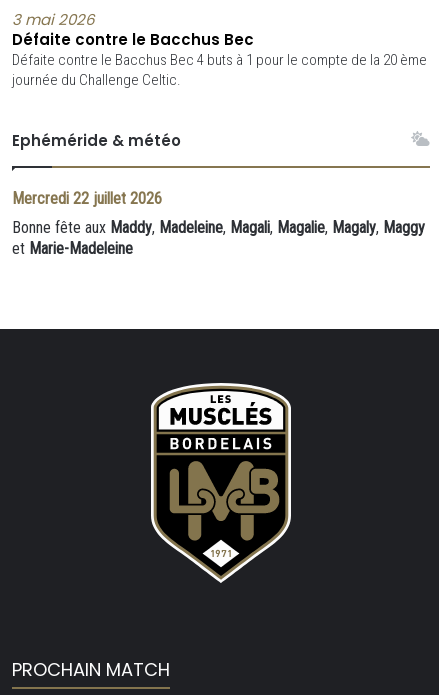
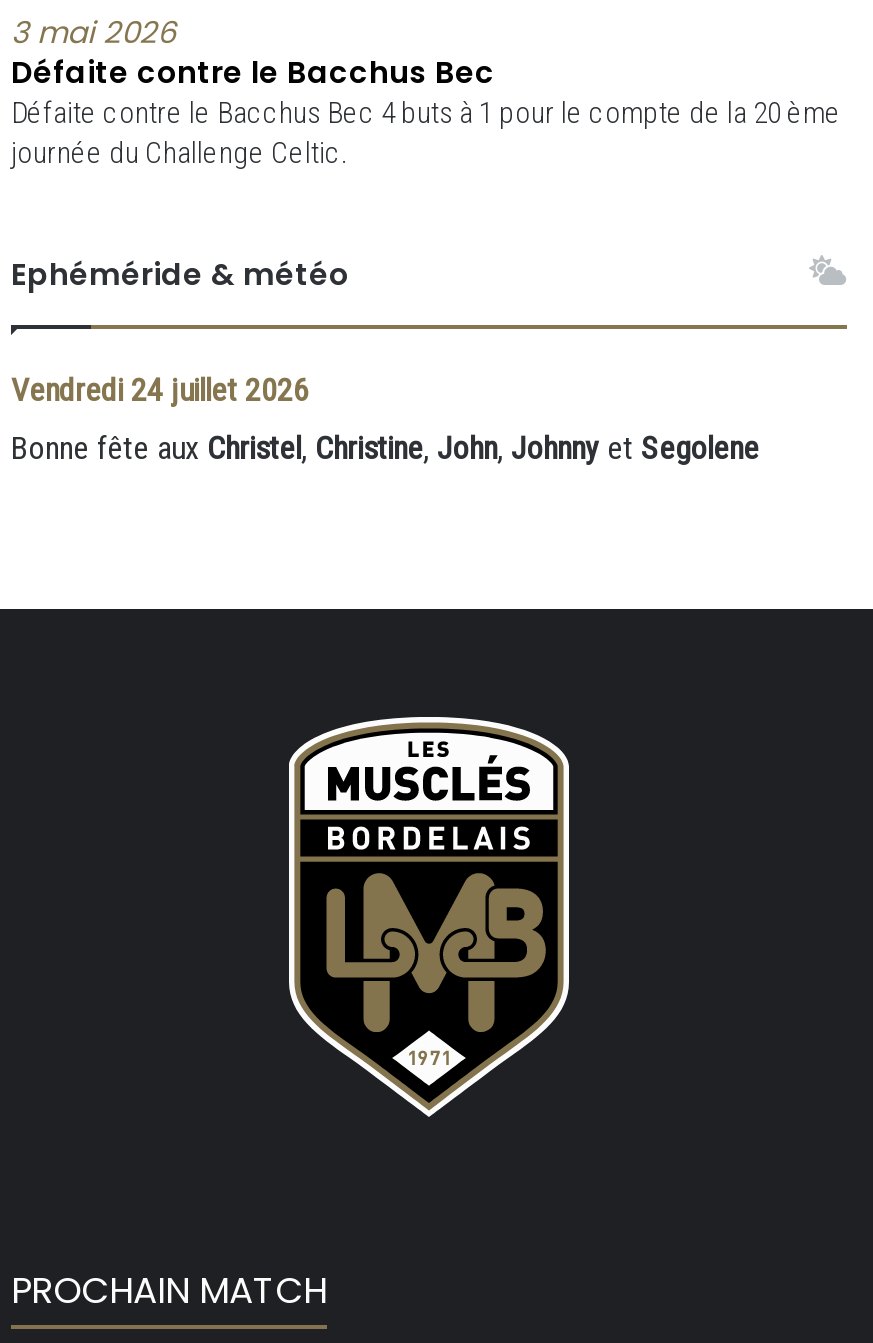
- Mercredi 22 juillet 2026
+ Vendredi 24 juillet 2026

- Bonne fête aux Maddy, Madeleine, Magali, Magalie, Magaly, Maggy
- et Marie-Madeleine
+ Bonne fête aux Christel, Christine, John, Johnny et Segolene
